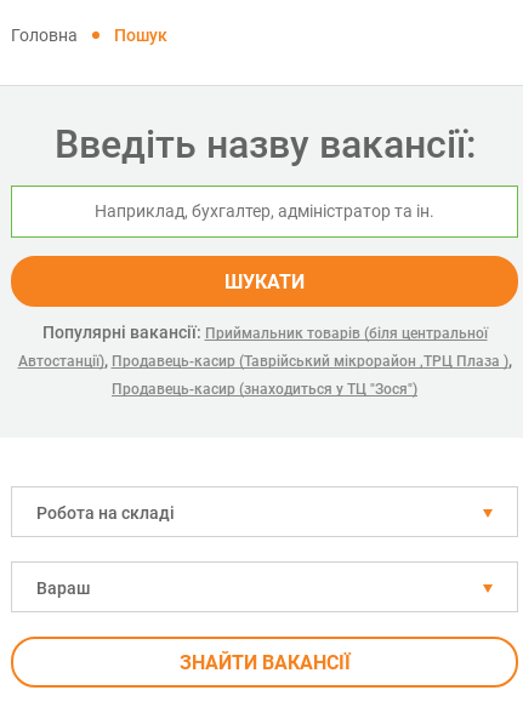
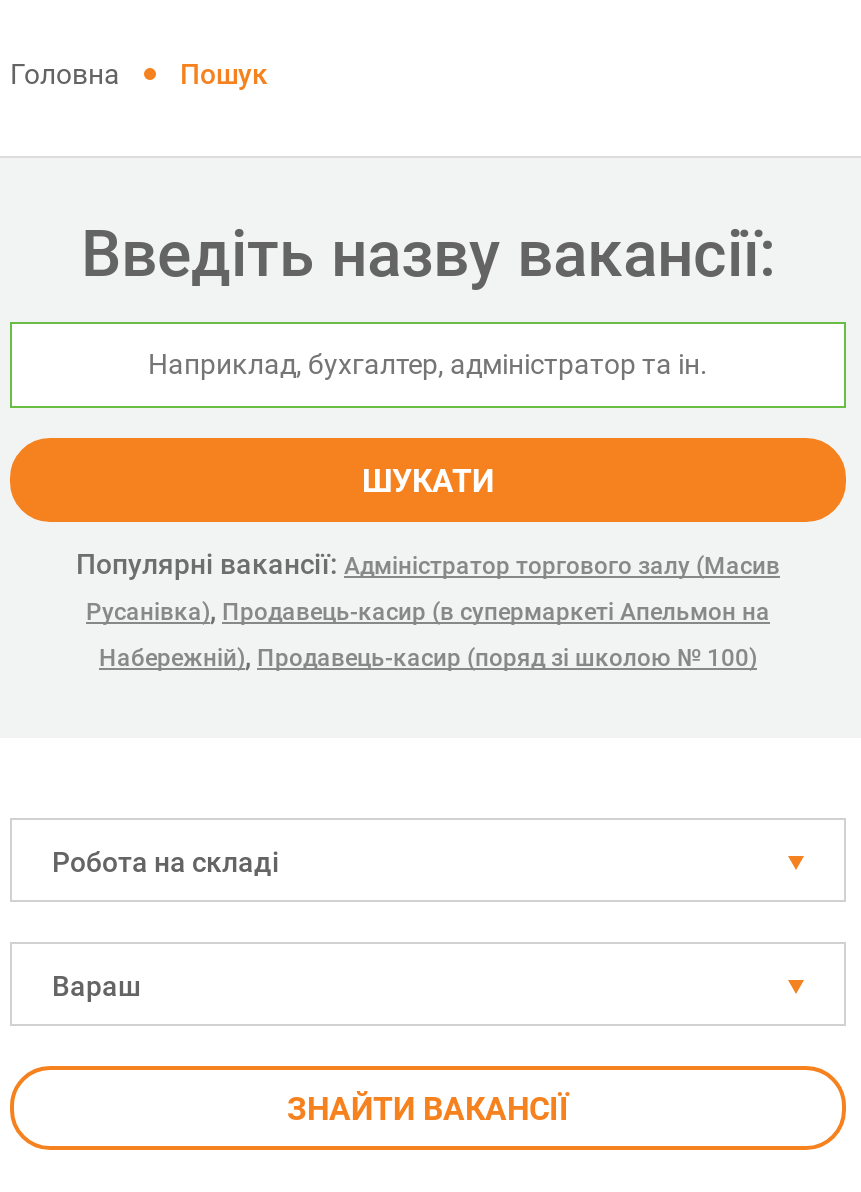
- Популярні вакансії: Приймальник товарів (біля центральної
- Автостанції), Продавець-касир (Таврійський мікрорайон ,ТРЦ Плаза ),
- Продавець-касир (знаходиться у ТЦ "Зося")
+ Популярні вакансії: Адміністратор торгового залу (Масив
+ Русанівка), Продавець-касир (в супермаркеті Апельмон на
+ Набережній), Продавець-касир (поряд зі школою № 100)
